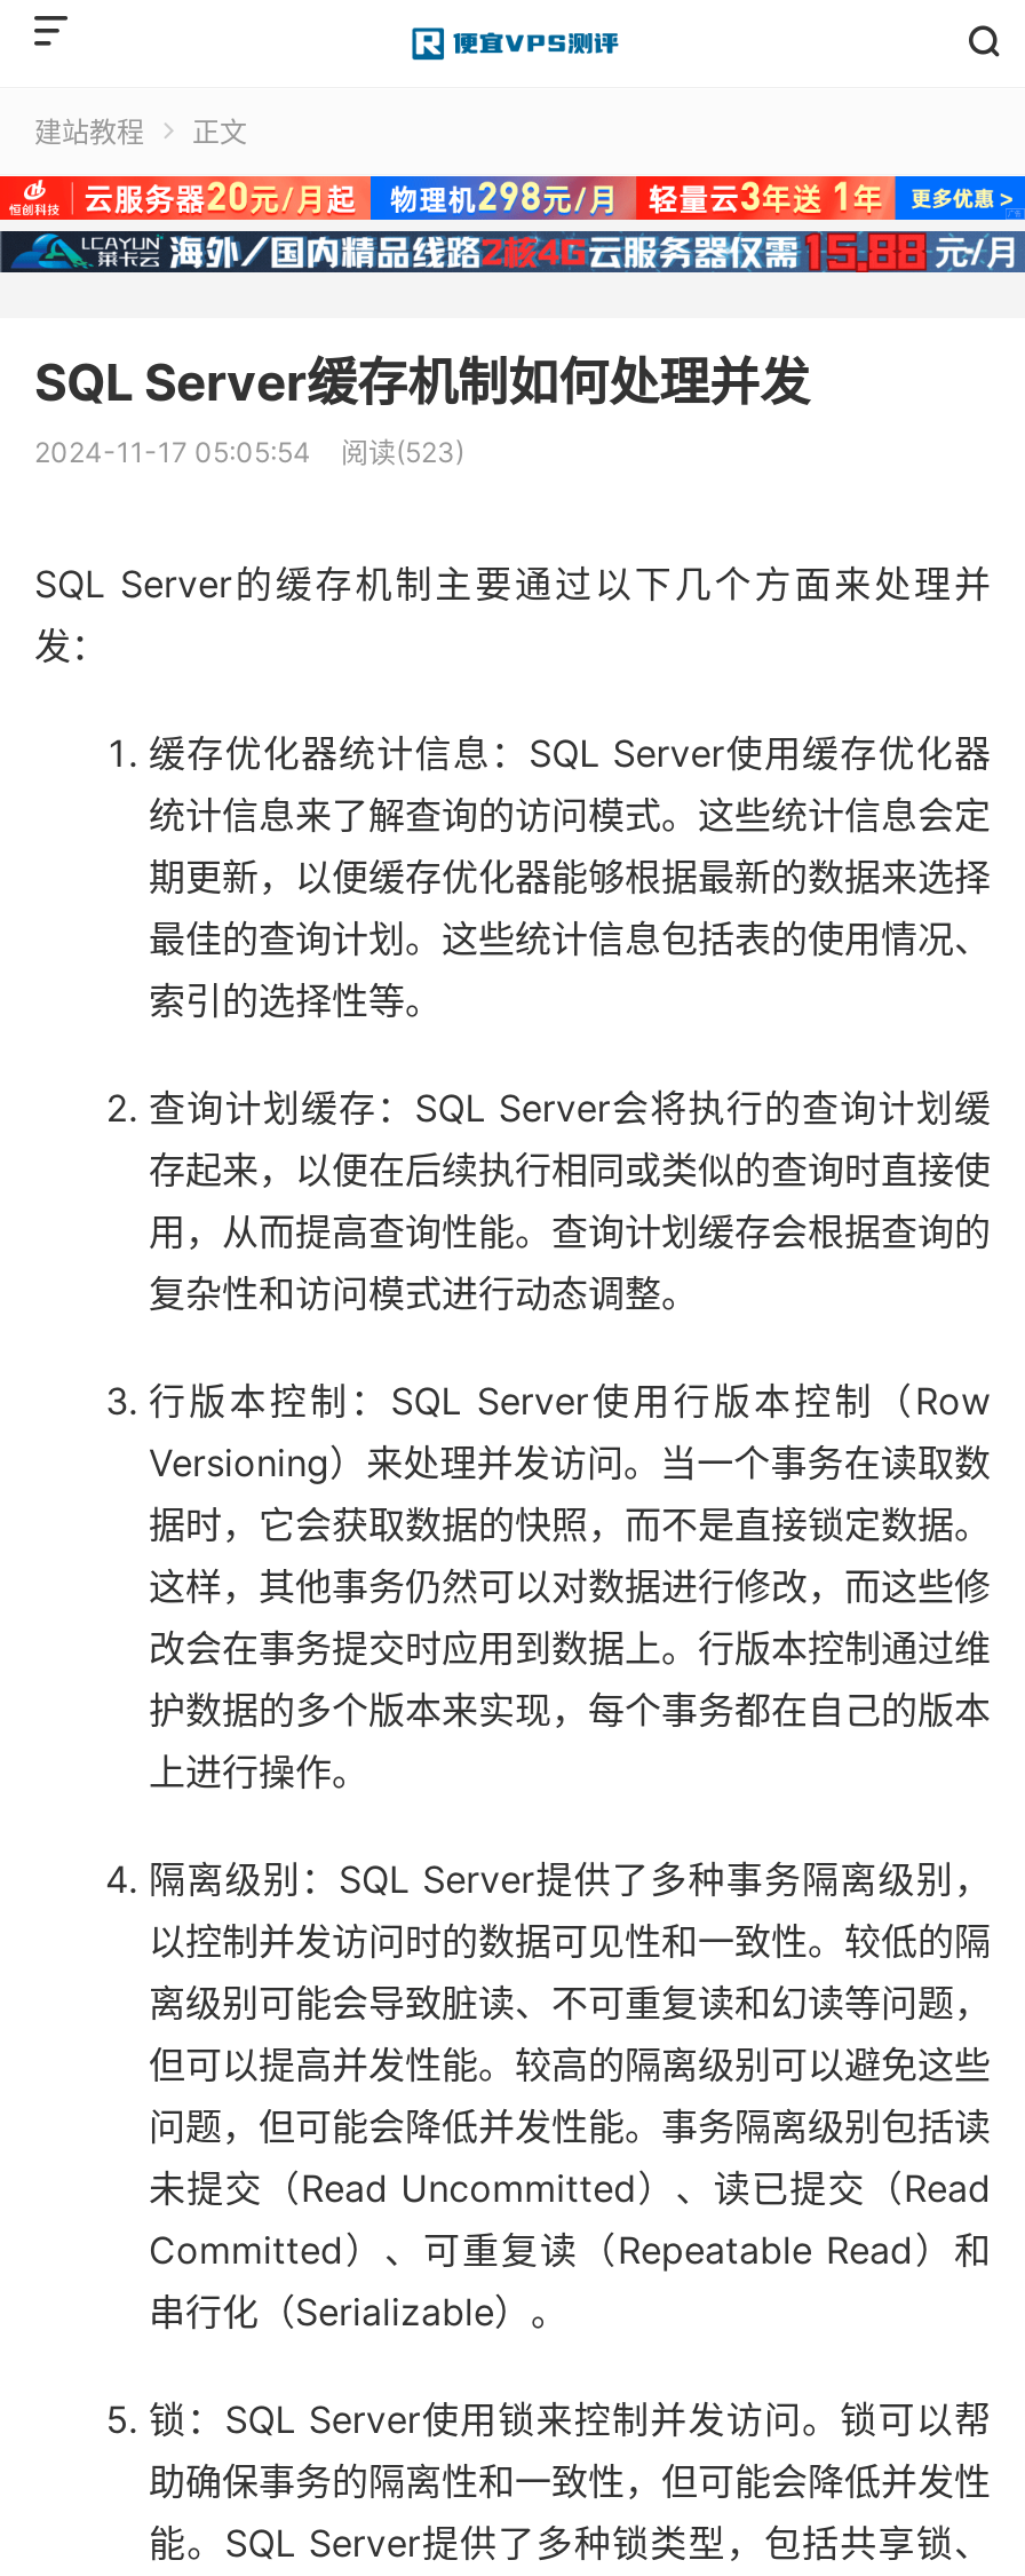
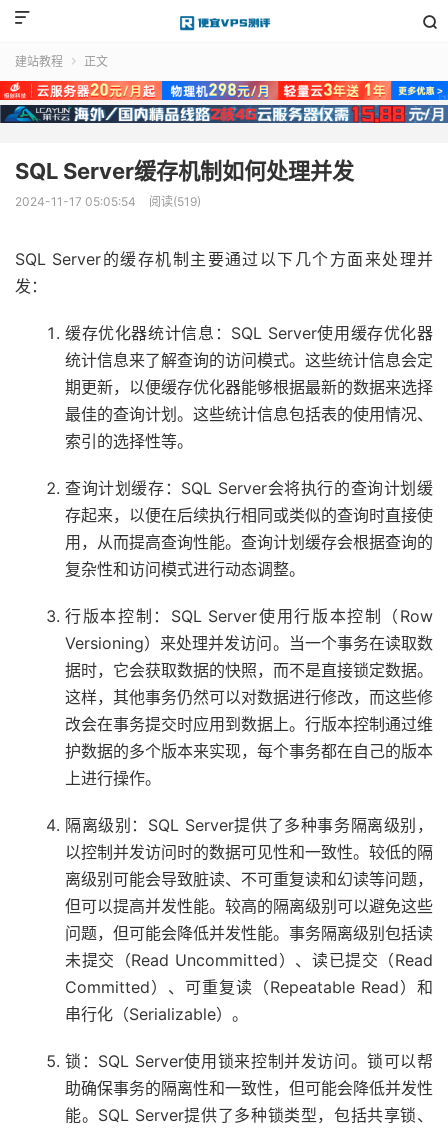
- 2024-11-17 05:05:54 阅读(523)
+ 2024-11-17 05:05:54 阅读(519)
